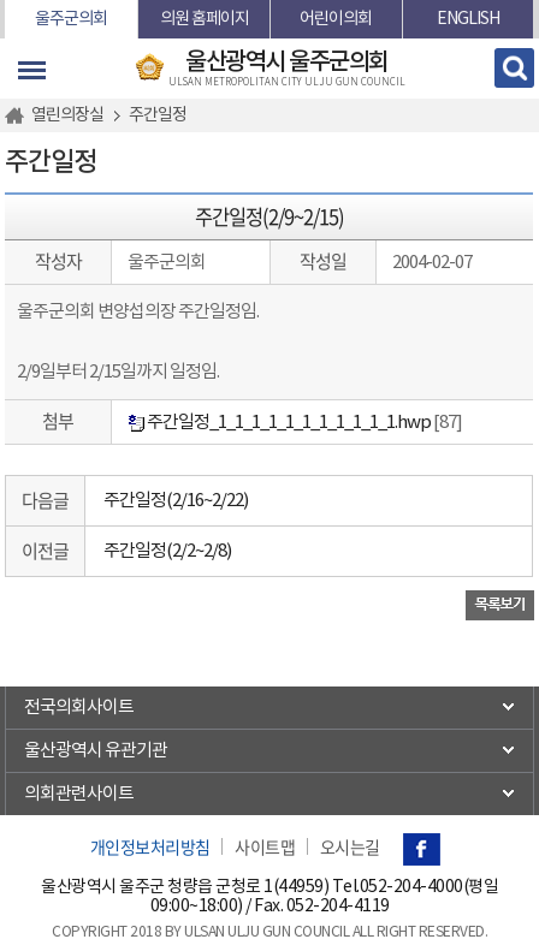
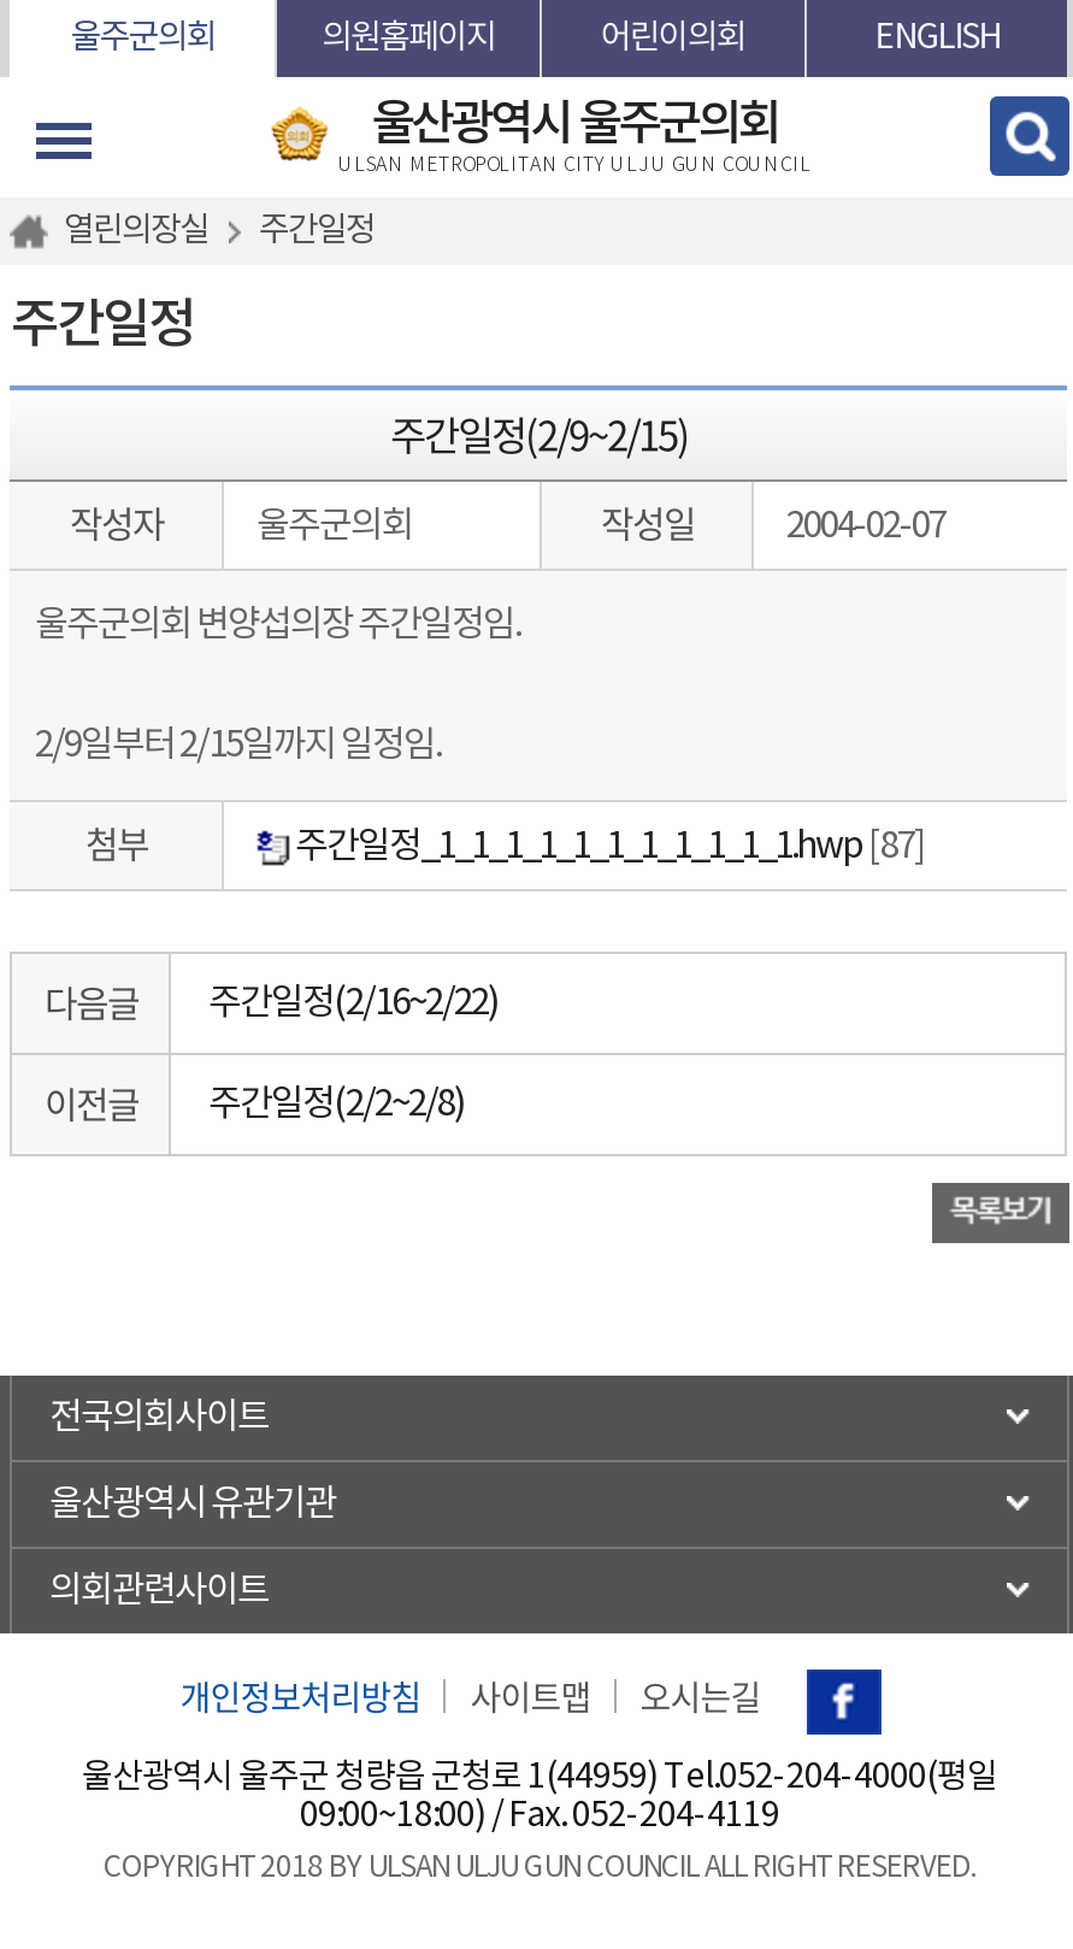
- 의원 홈페이지
+ 의원홈페이지
